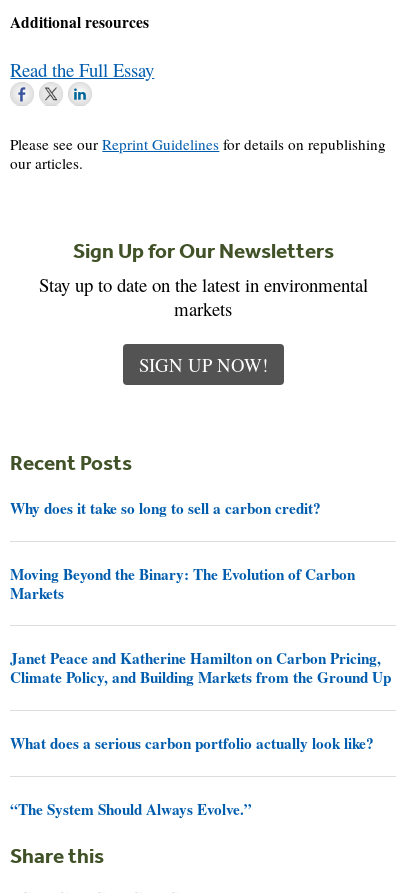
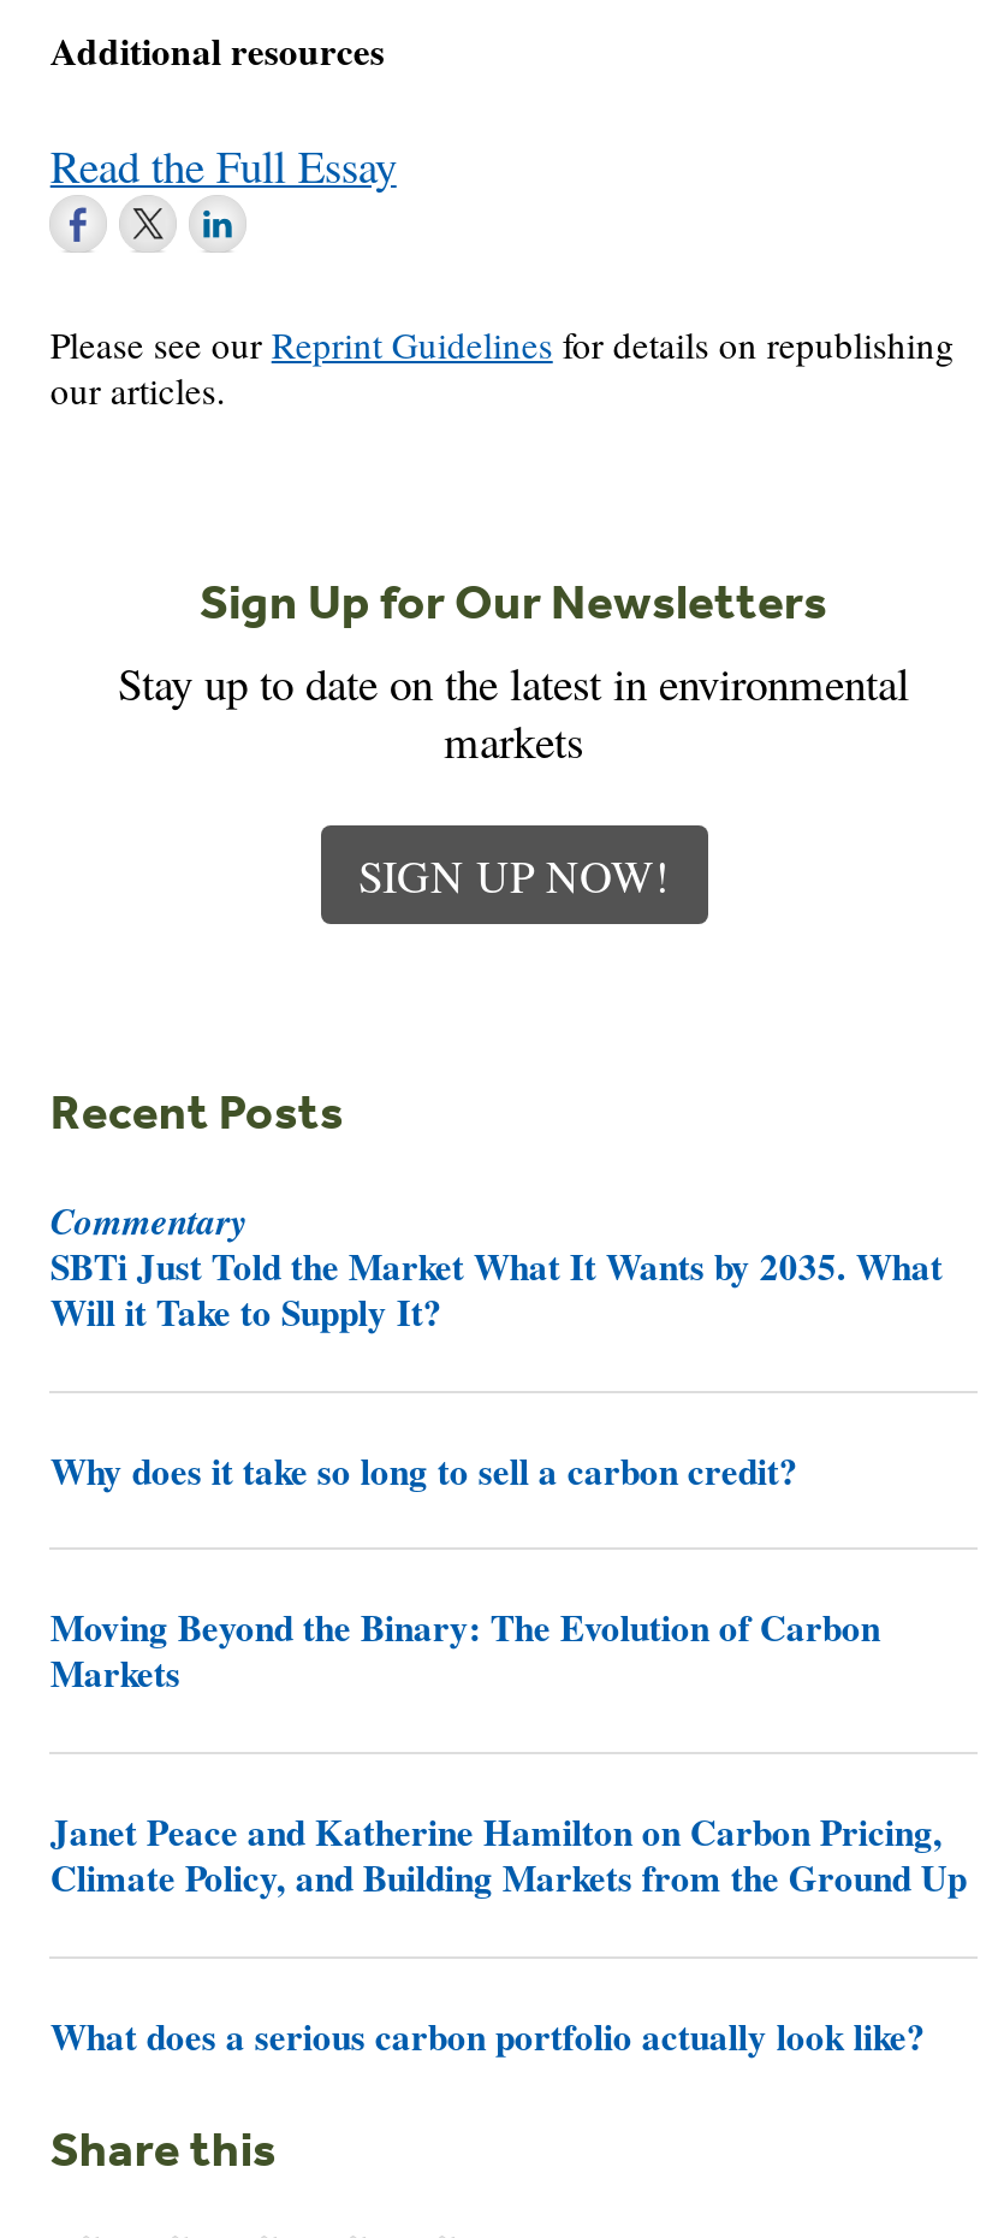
+ Commentary
+ SBTi Just Told the Market What It Wants by 2035. What
+ Will it Take to Supply It?

moved down: Why does it take so long to sell a carbon credit? | Moving Beyond the Binary: The Evolution of Carbon | Markets | Janet Peace and Katherine Hamilton on Carbon Pricing, | Climate Policy, and Building Markets from the Ground Up | What does a serious carbon portfolio actually look like?

- “The System Should Always Evolve.”
